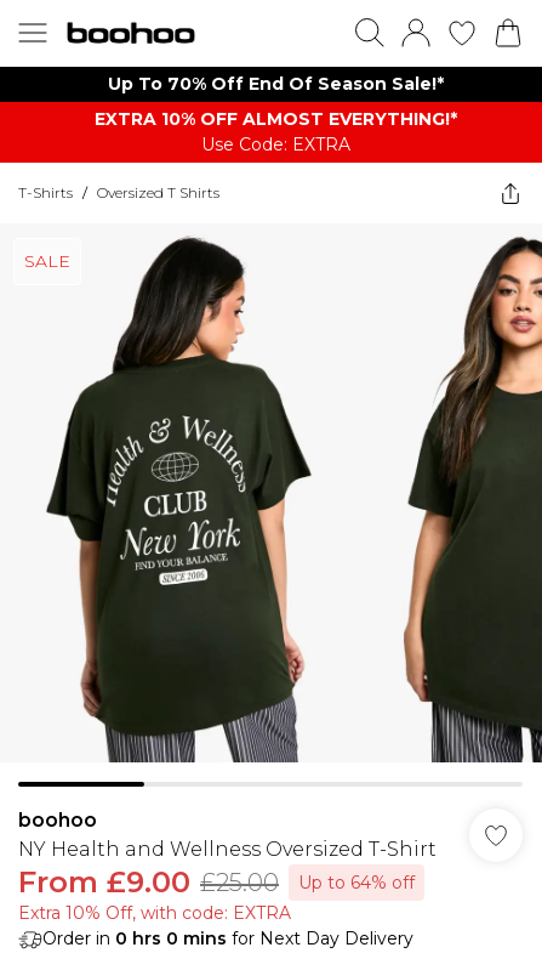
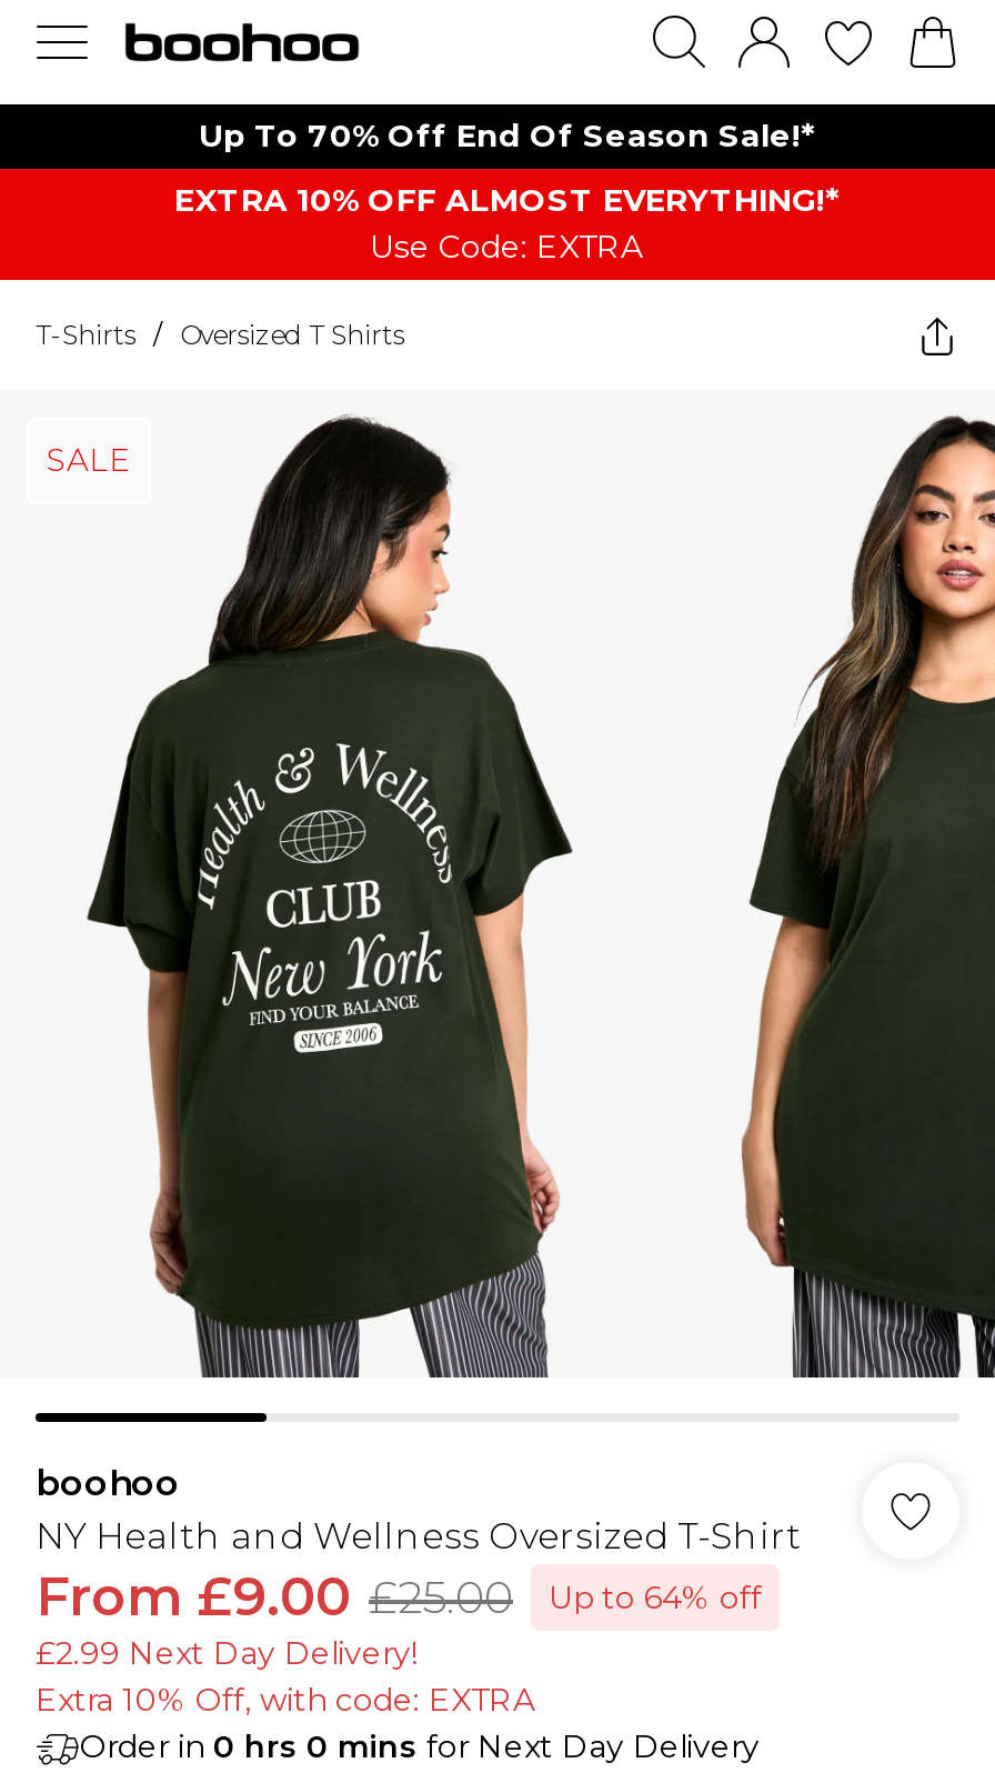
+ £2.99 Next Day Delivery!
